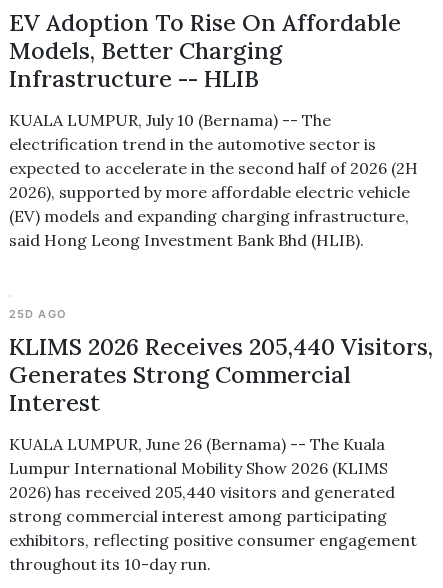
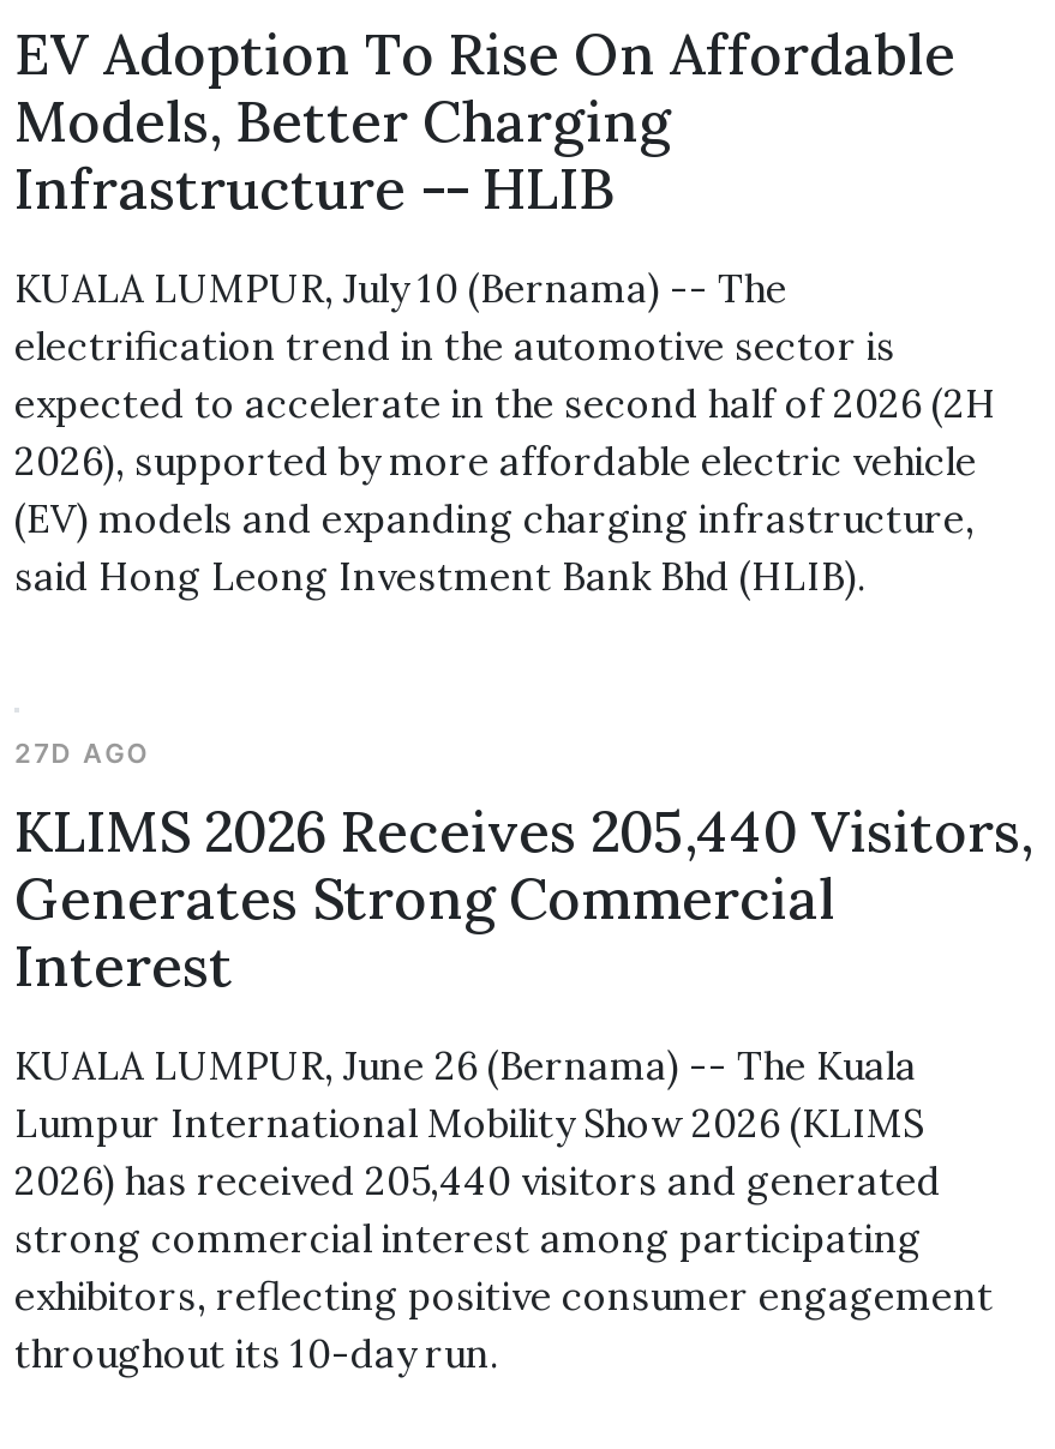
- 25D AGO
+ 27D AGO
